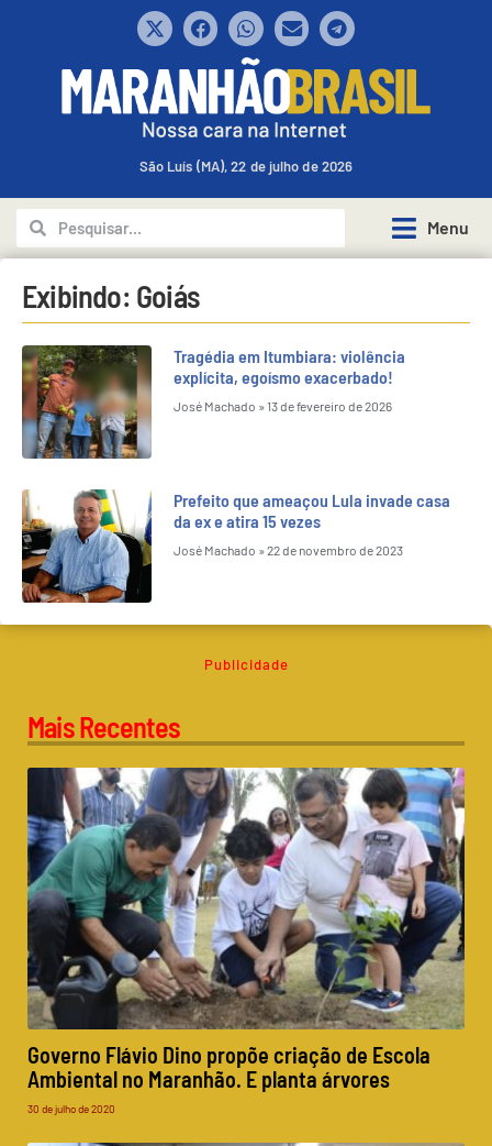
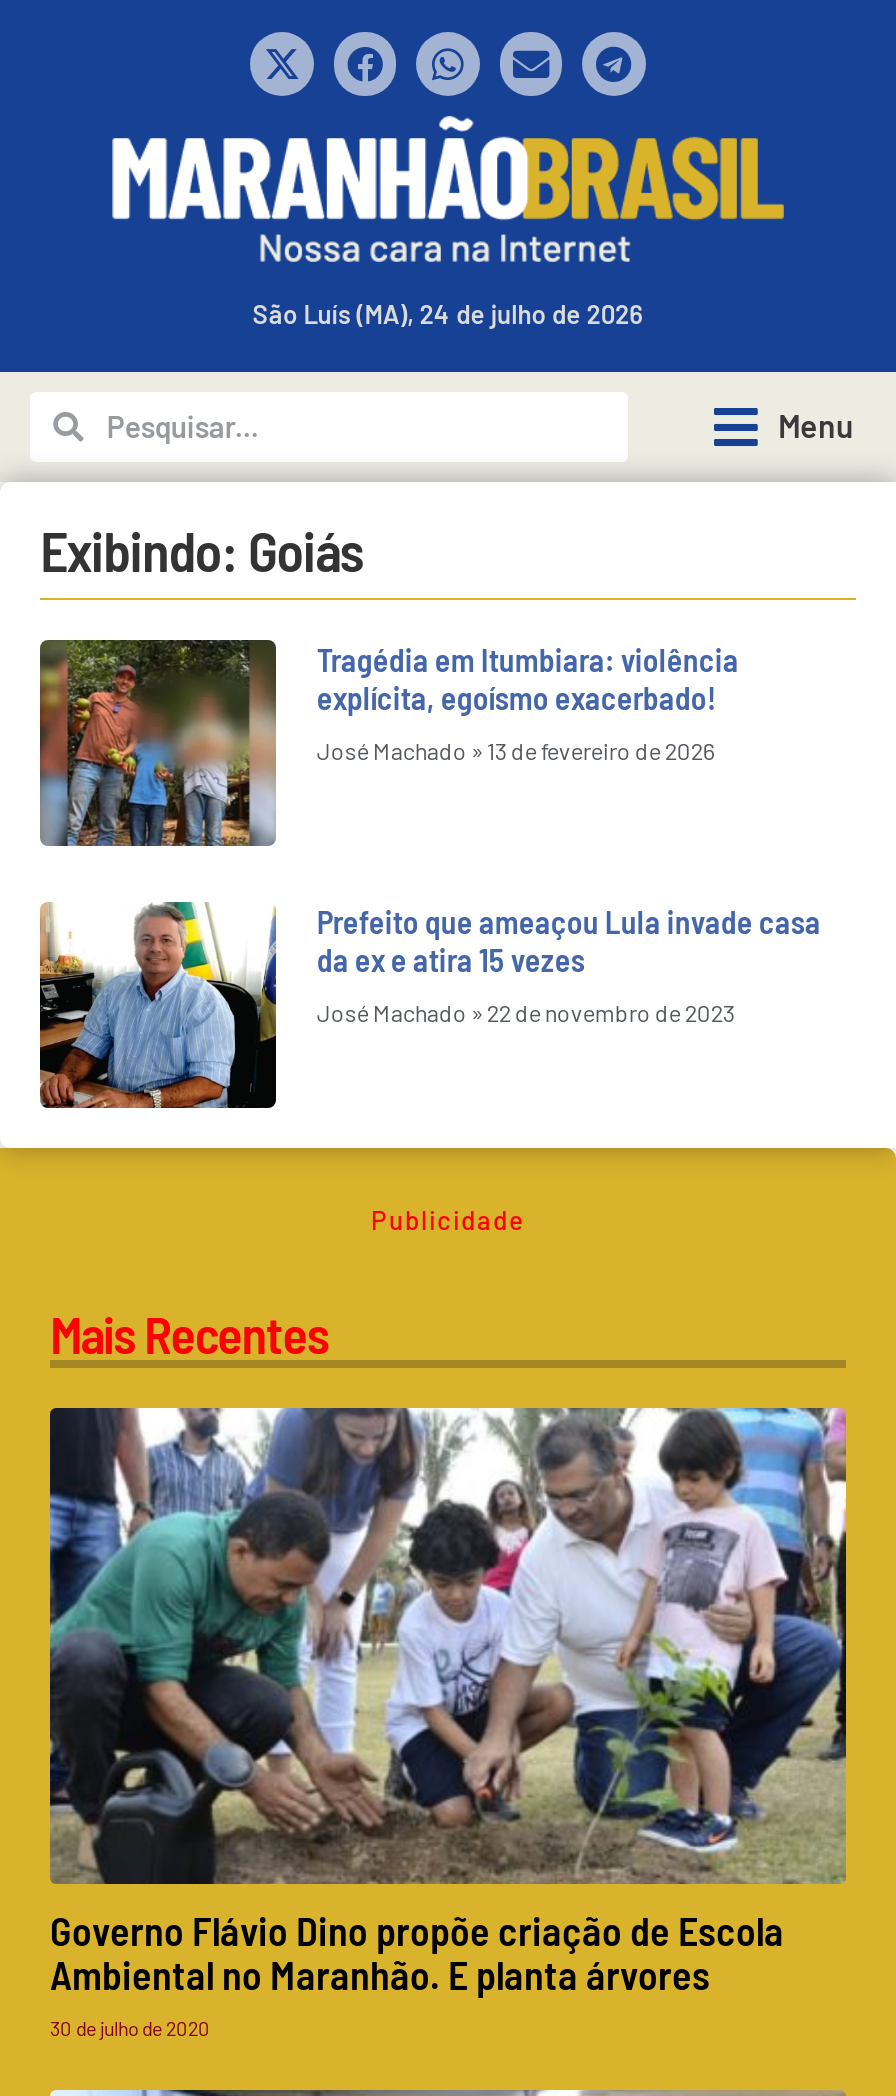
- São Luís (MA), 22 de julho de 2026
+ São Luís (MA), 24 de julho de 2026
